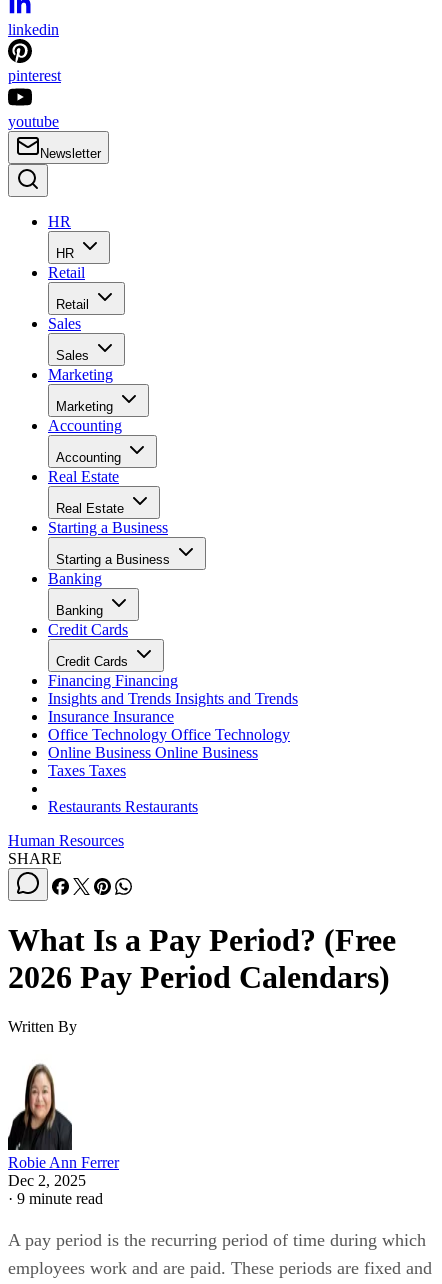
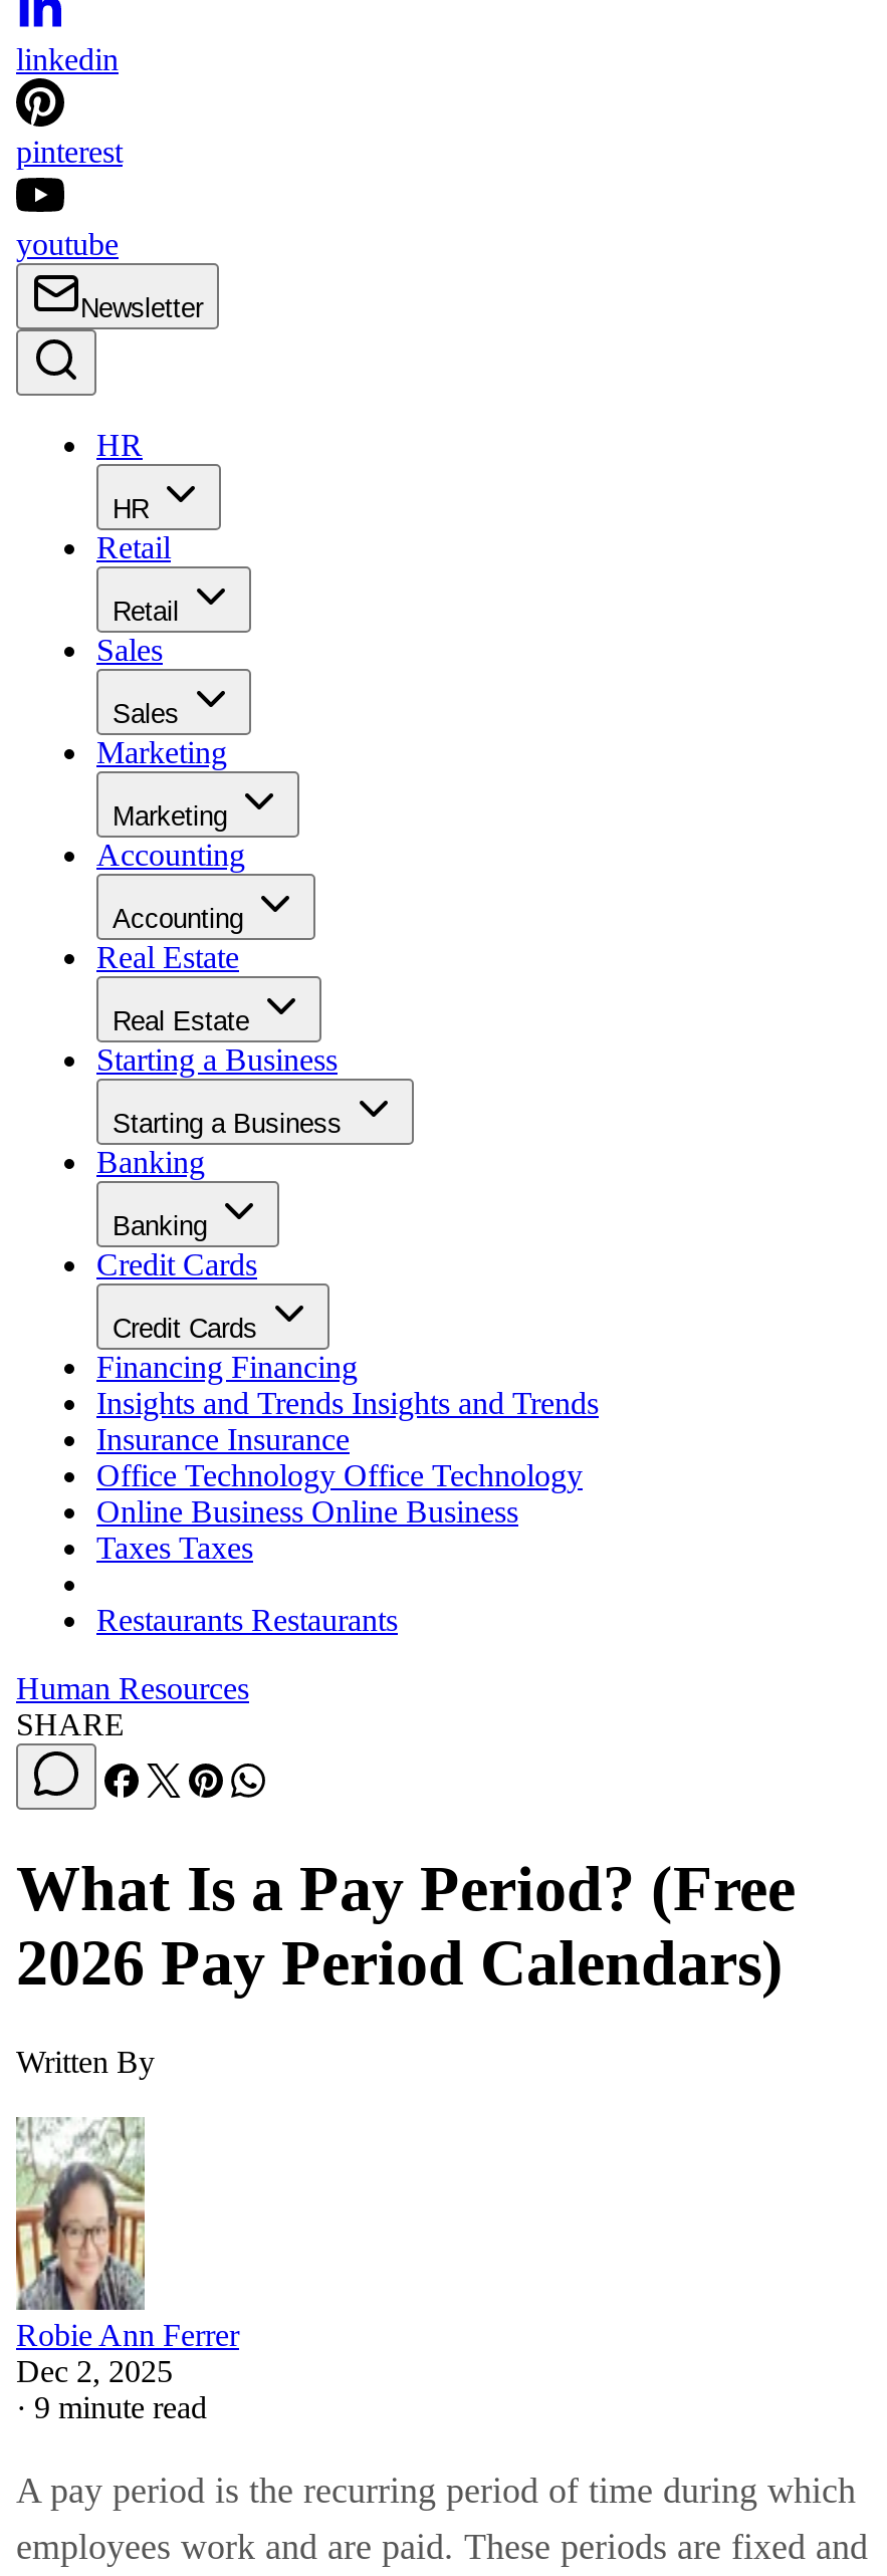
- [image]
+ [image]
